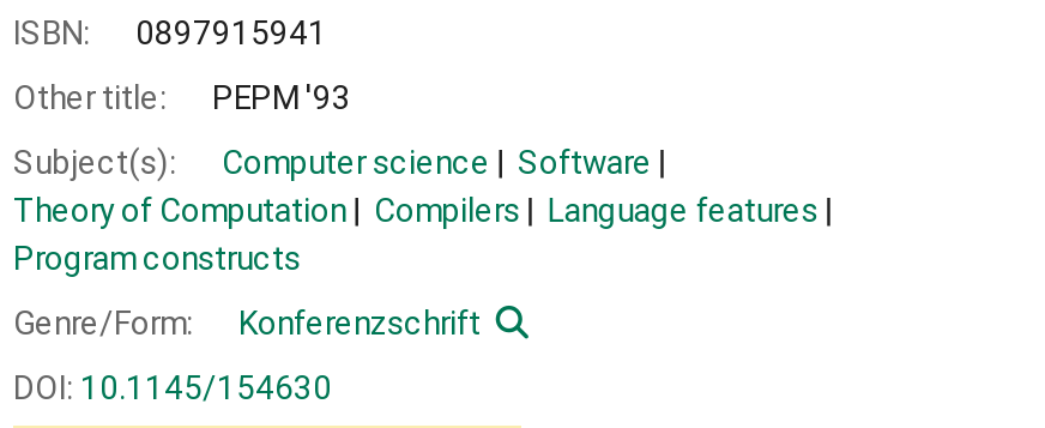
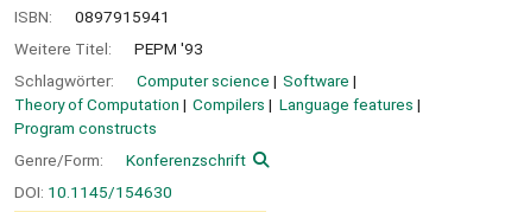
- Other title:
+ Weitere Titel:

- Subject(s):
+ Schlagwörter:
